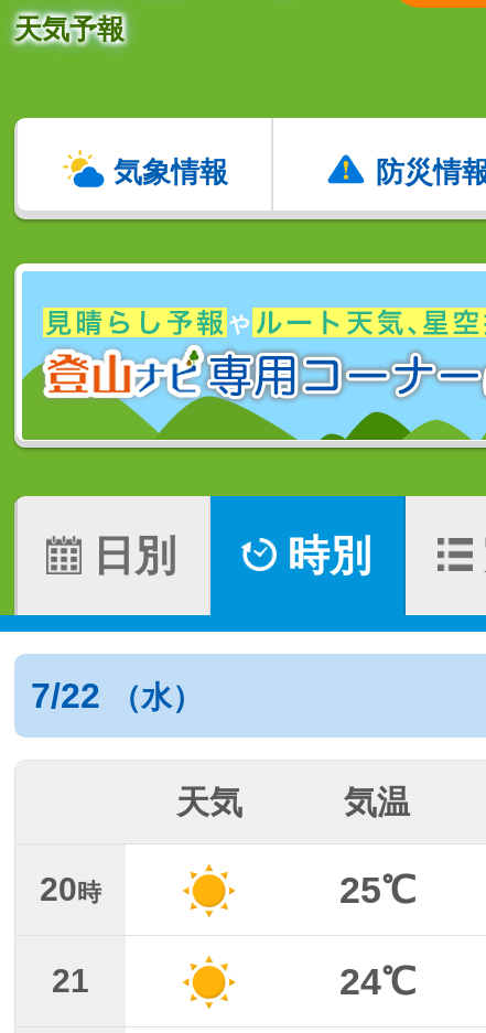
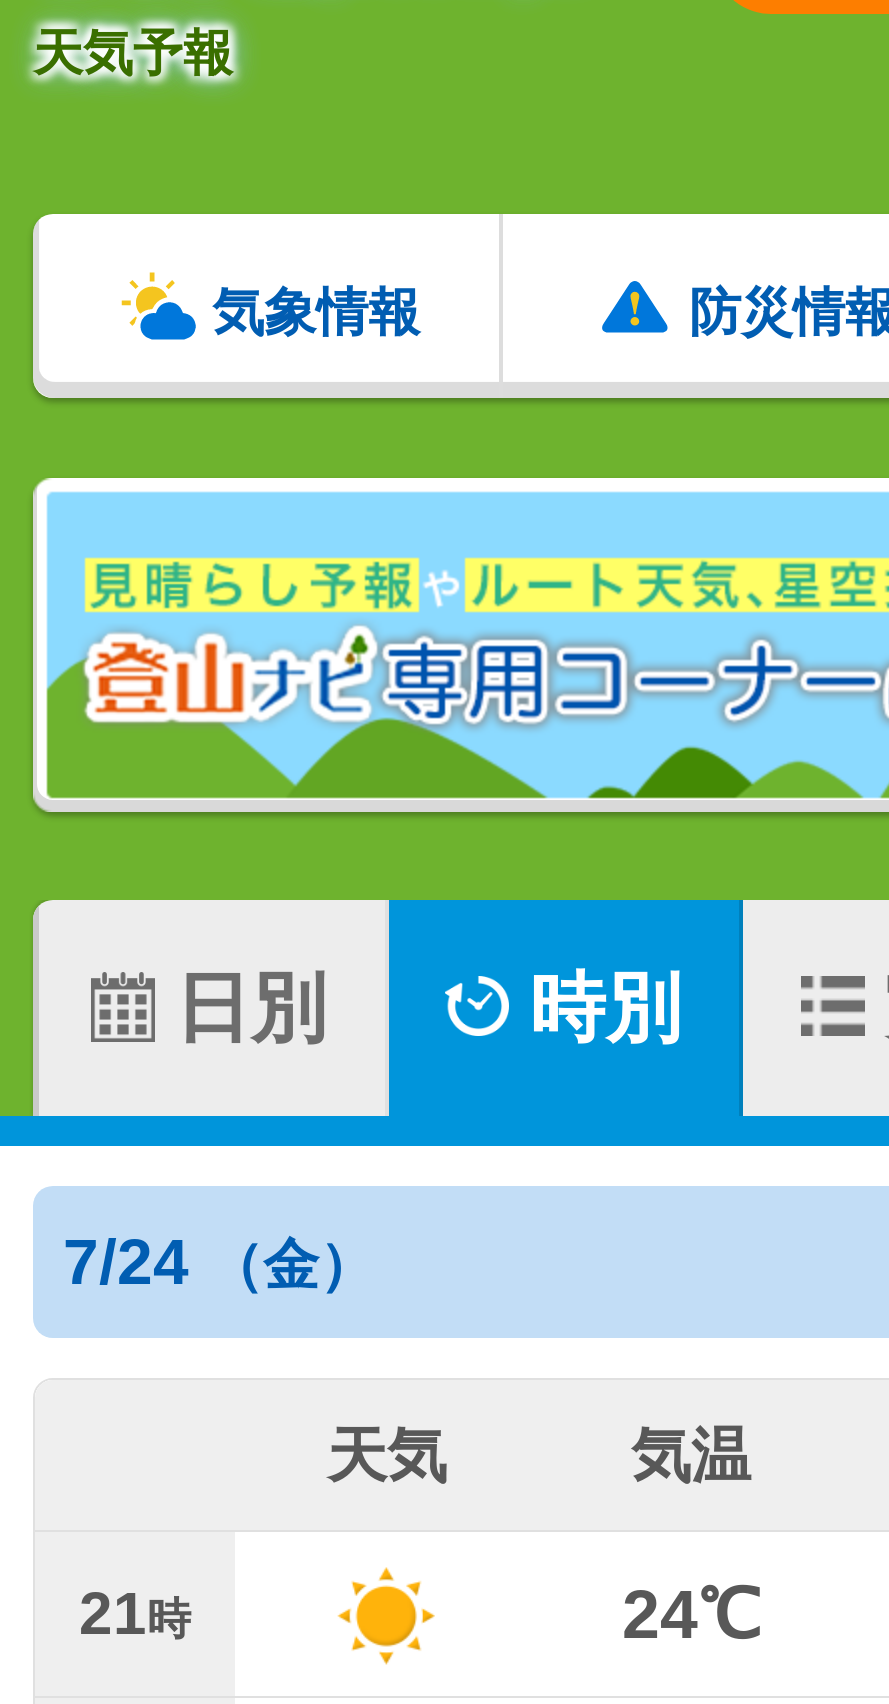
- 7/22（水）
+ 7/24（金）

- 20時
- 25℃
- 21
+ 21時
